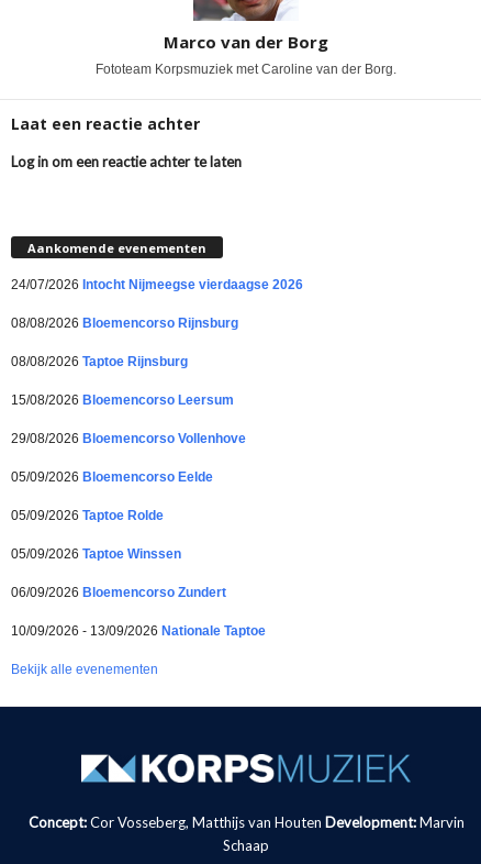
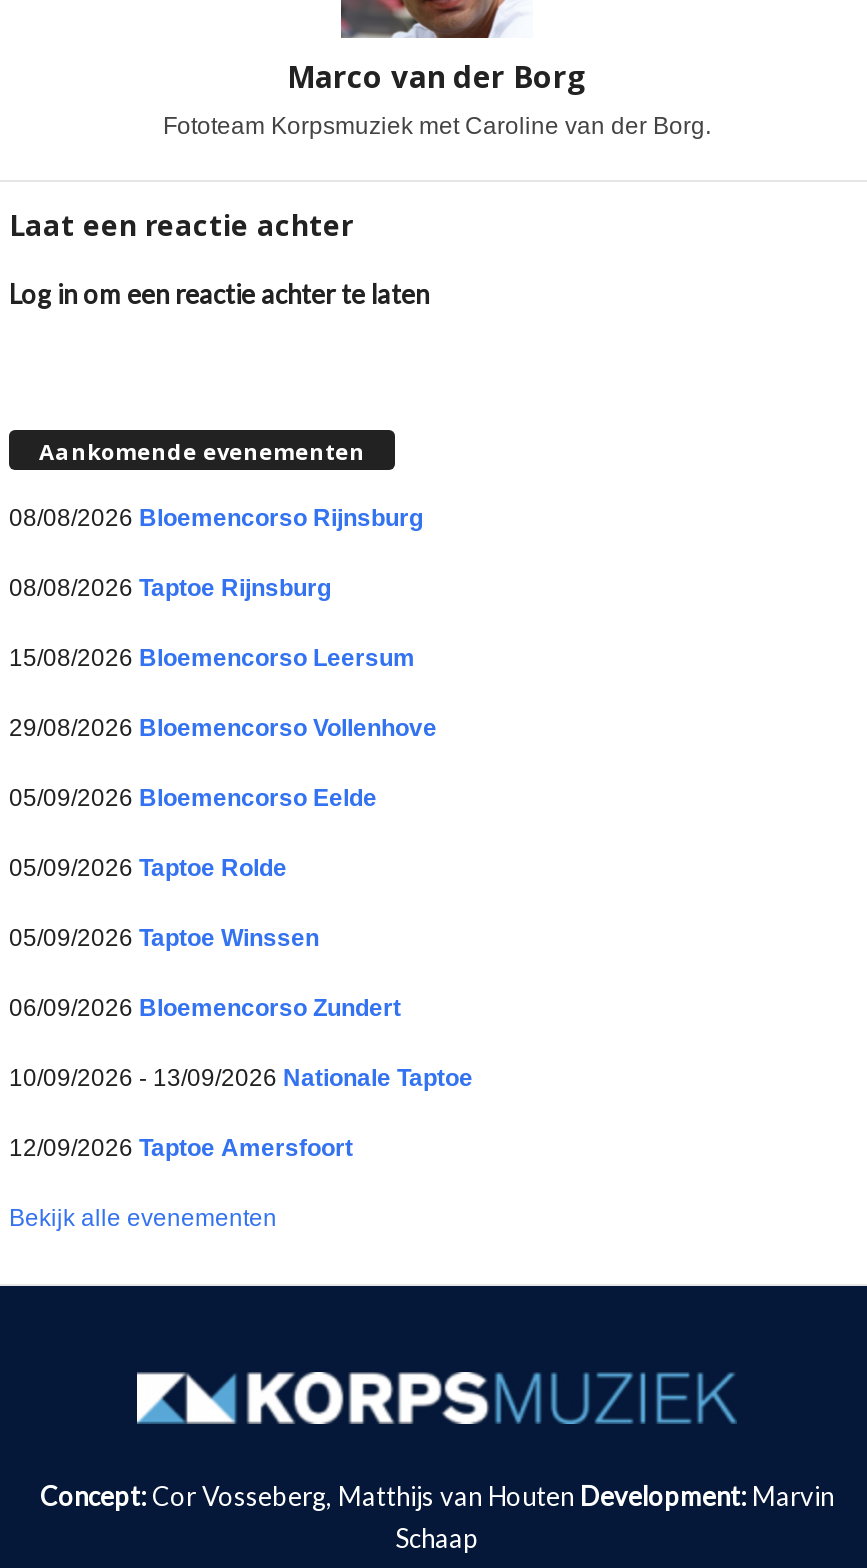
- 24/07/2026 Intocht Nijmeegse vierdaagse 2026

moved up: 08/08/2026 Bloemencorso Rijnsburg | 08/08/2026 Taptoe Rijnsburg | 15/08/2026 Bloemencorso Leersum | ... | 06/09/2026 Bloemencorso Zundert | 10/09/2026 - 13/09/2026 Nationale Taptoe

+ 12/09/2026 Taptoe Amersfoort
